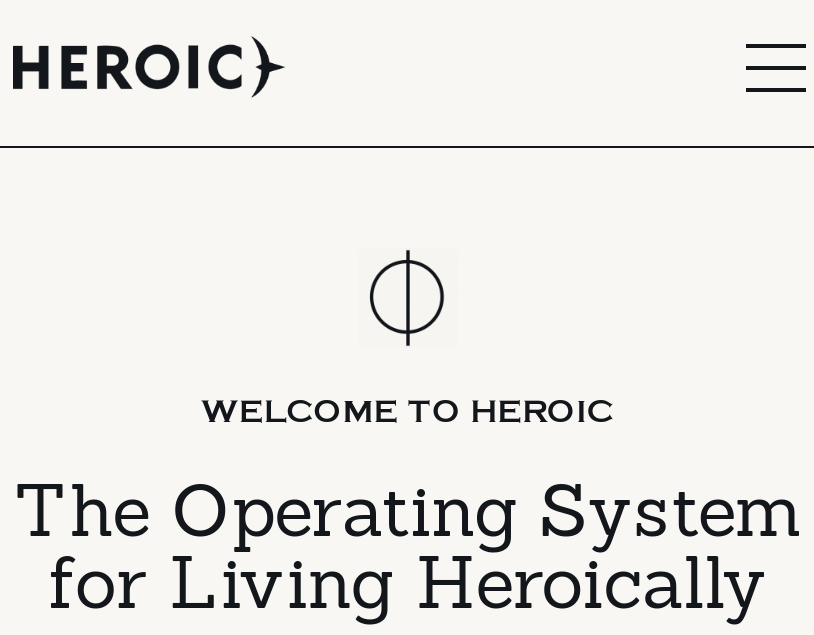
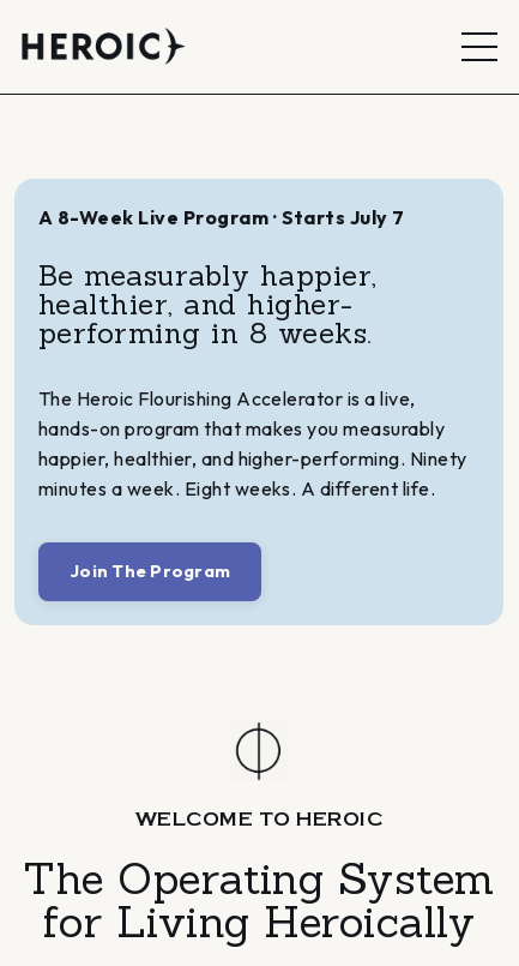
+ [image]
+ A 8-Week Live Program · Starts July 7
+ Be measurably happier,
+ healthier, and higher-
+ performing in 8 weeks.
+ The Heroic Flourishing Accelerator is a live,
+ hands-on program that makes you measurably
+ happier, healthier, and higher-performing. Ninety
+ minutes a week. Eight weeks. A different life.
+ Join The Program
